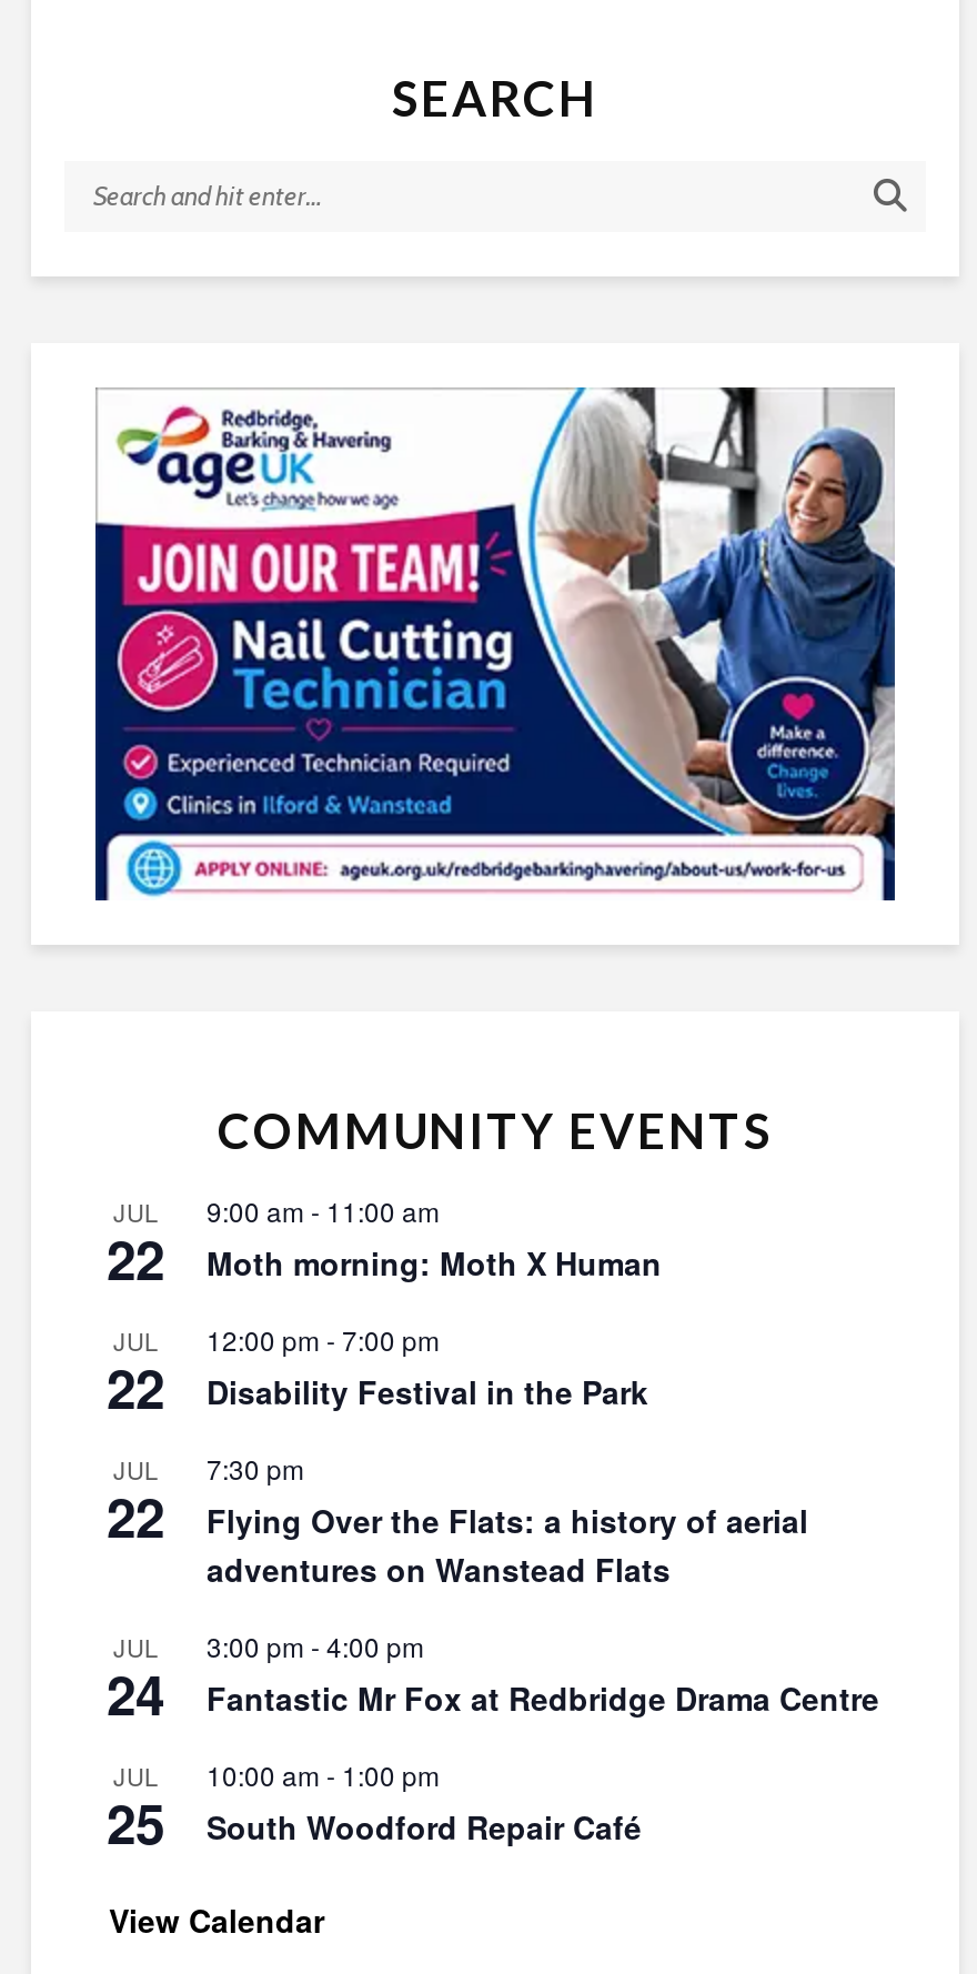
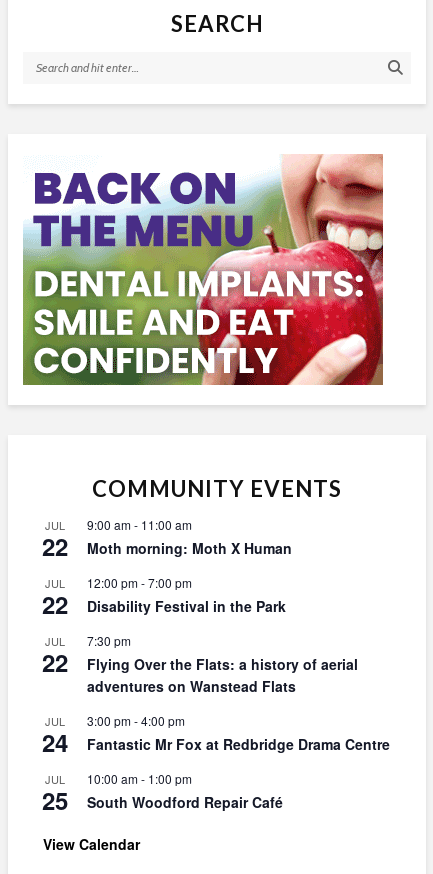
- [image]
+ [image]
